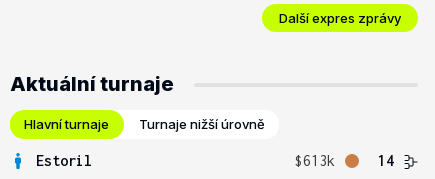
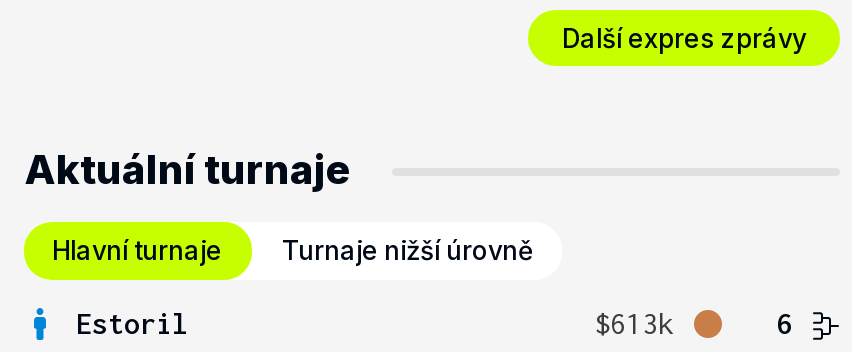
- 14
+ 6
